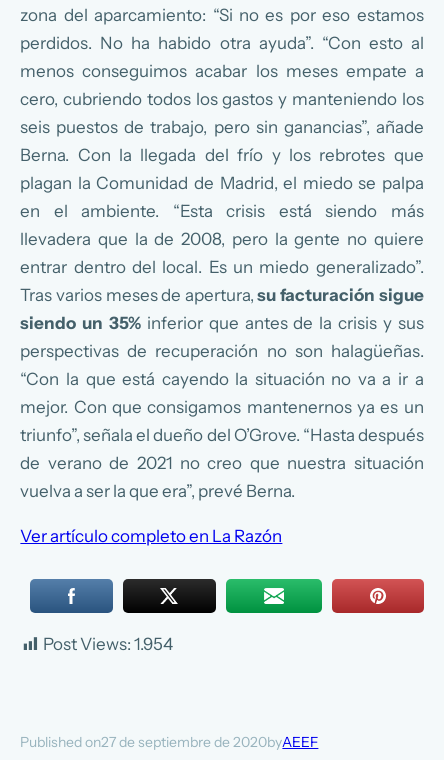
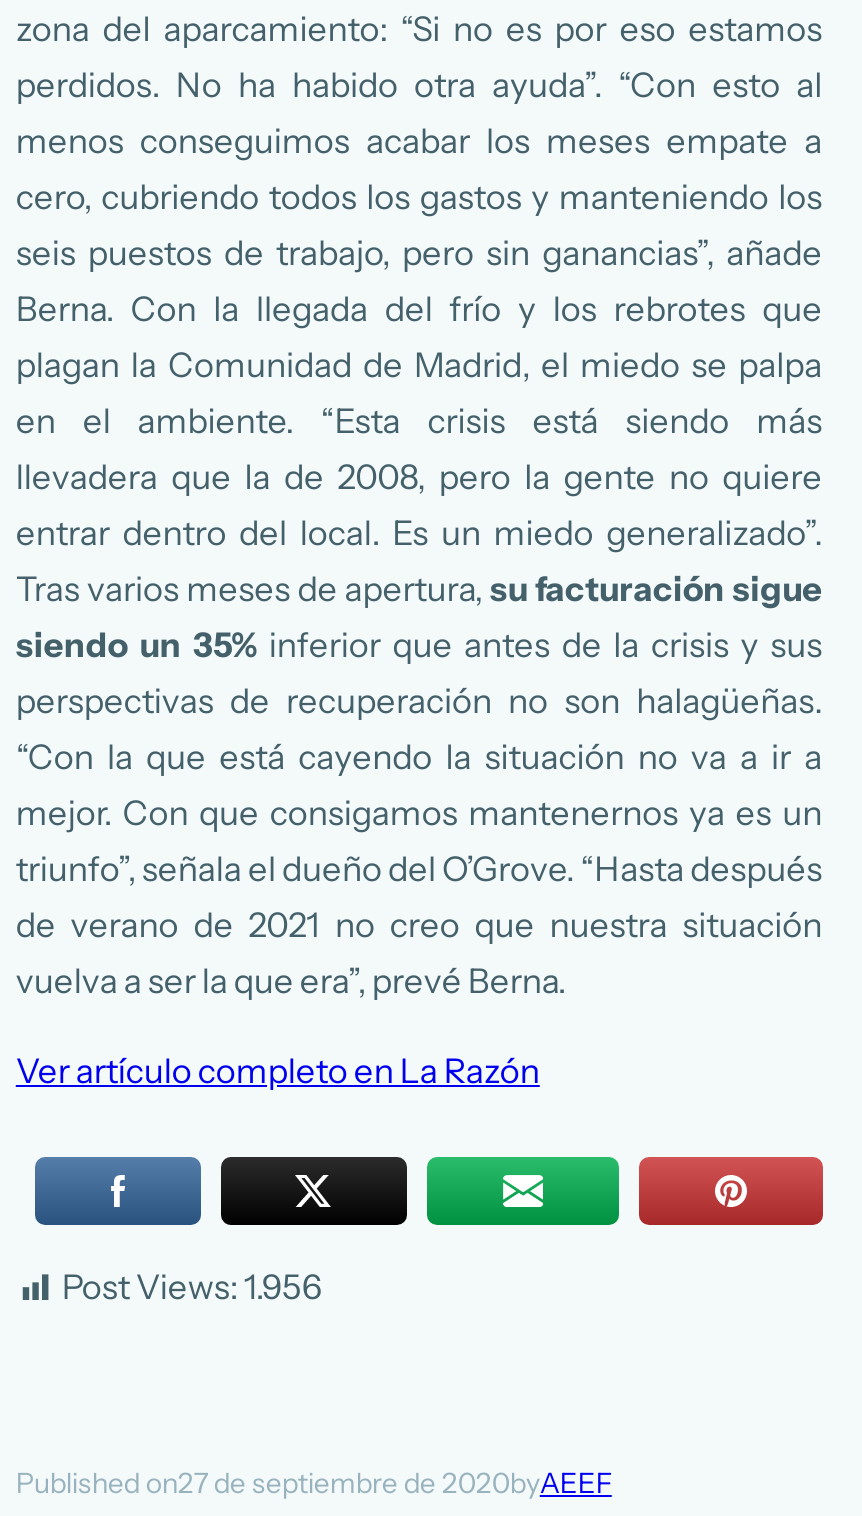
- Post Views: 1.954
+ Post Views: 1.956
